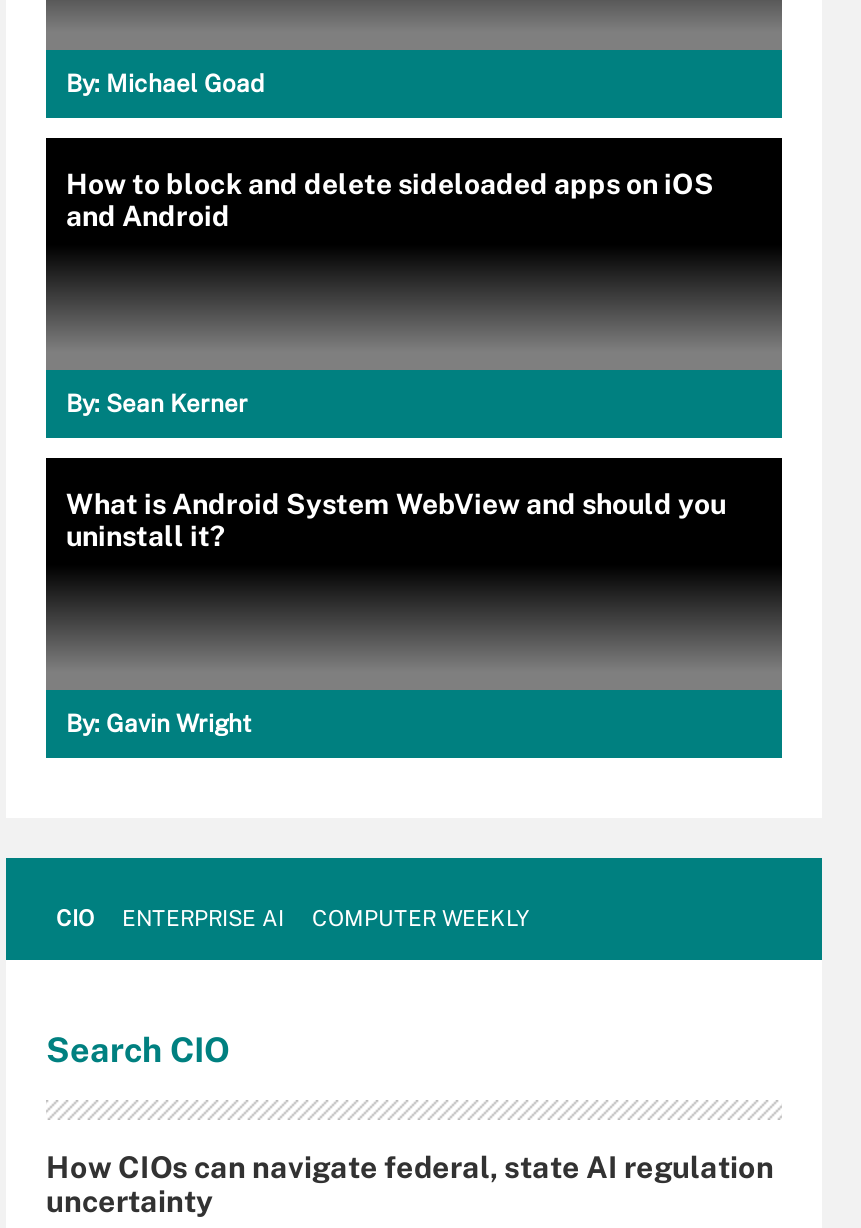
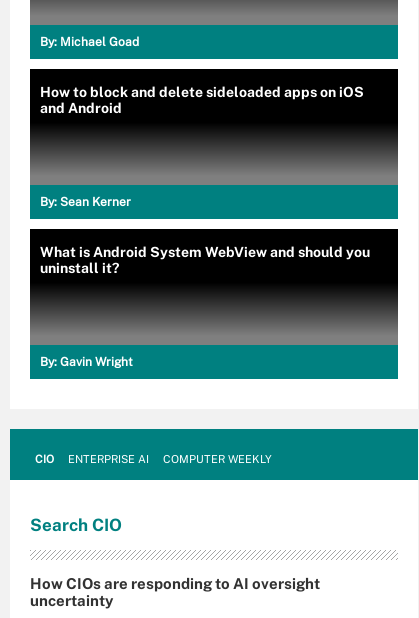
- How CIOs can navigate federal, state AI regulation
+ How CIOs are responding to AI oversight
